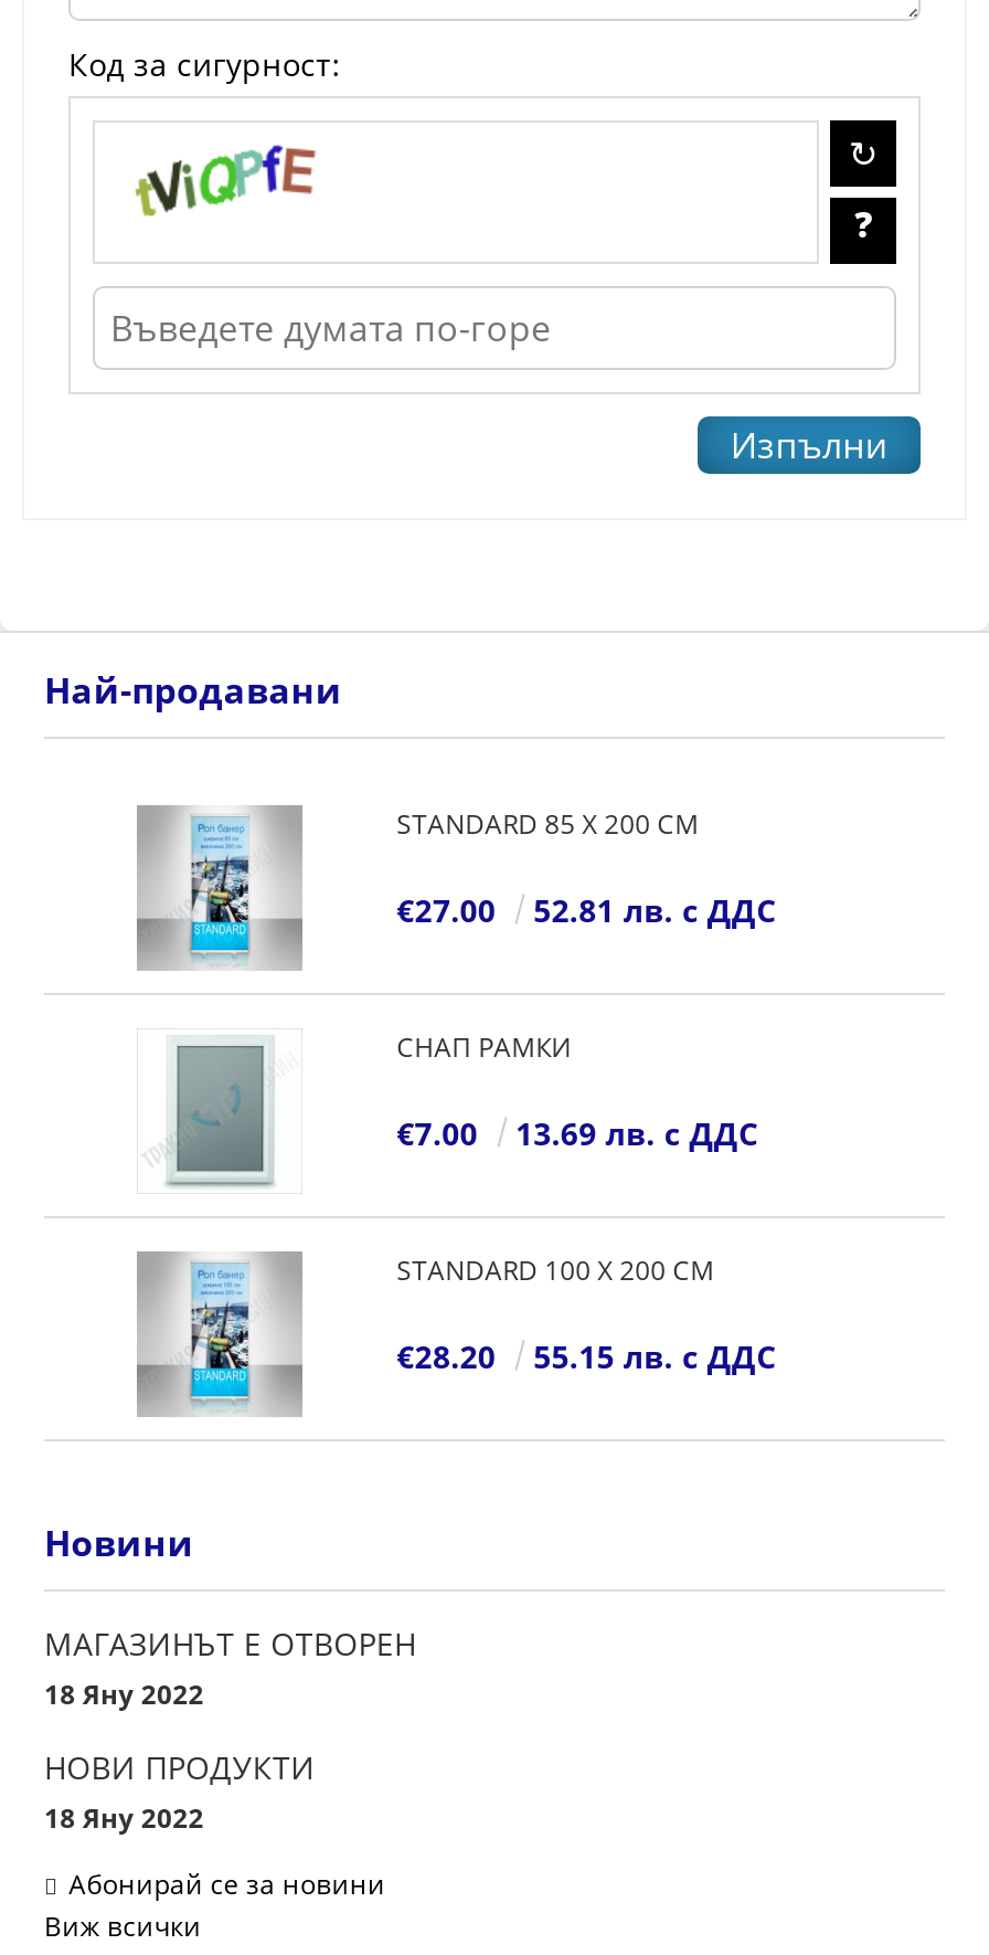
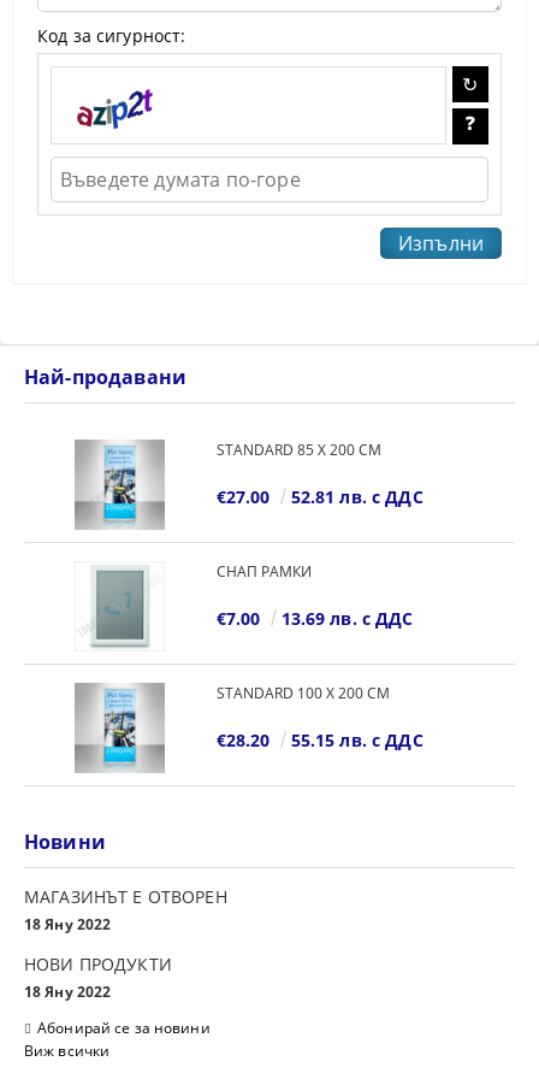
- [image]
+ [image]
